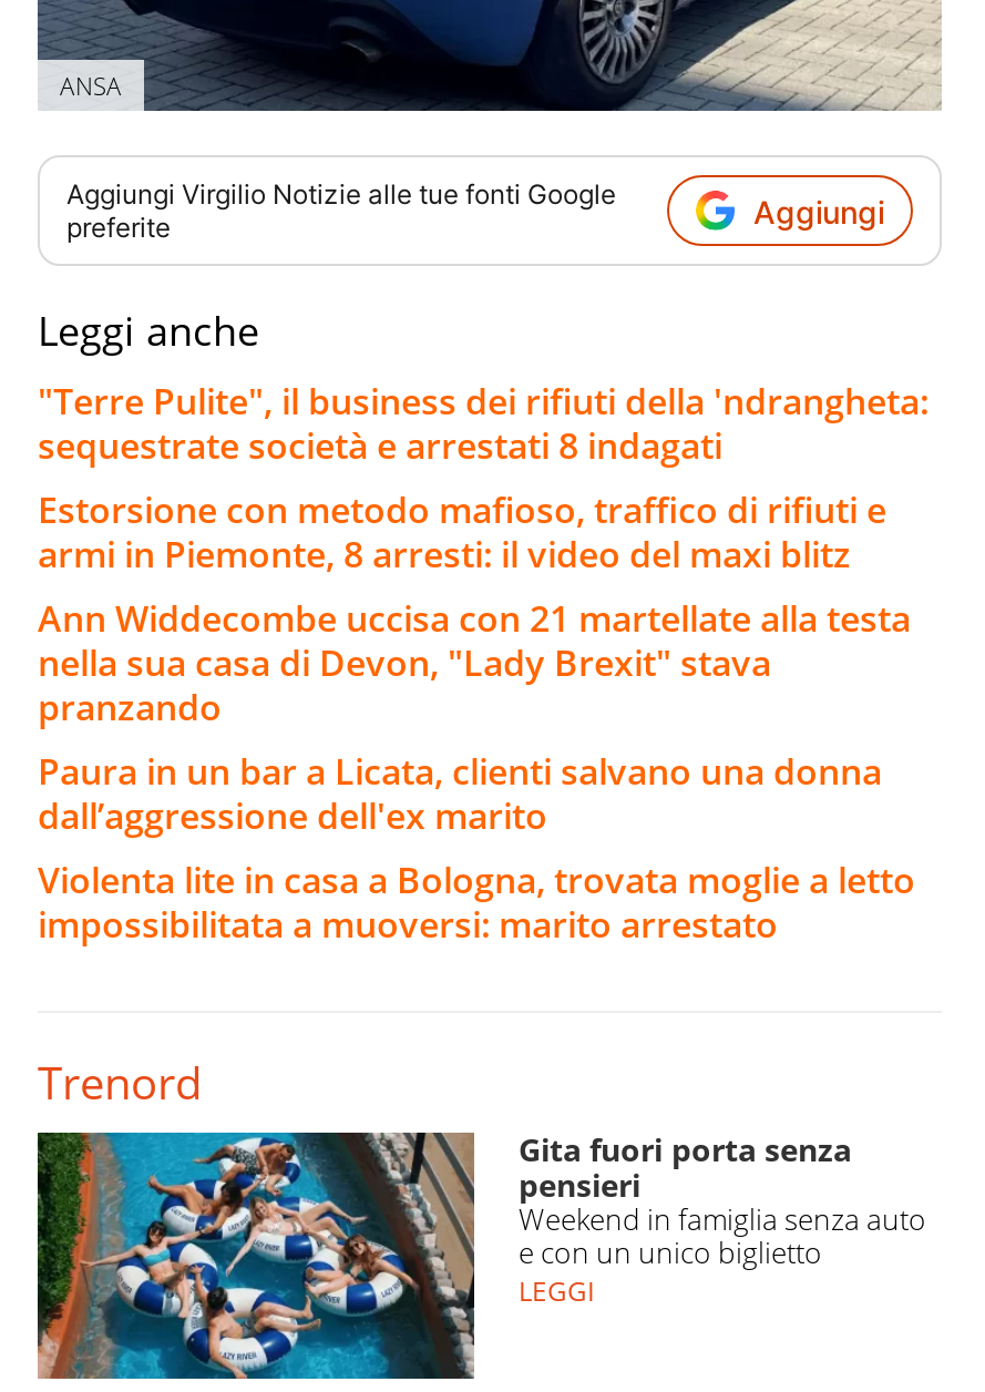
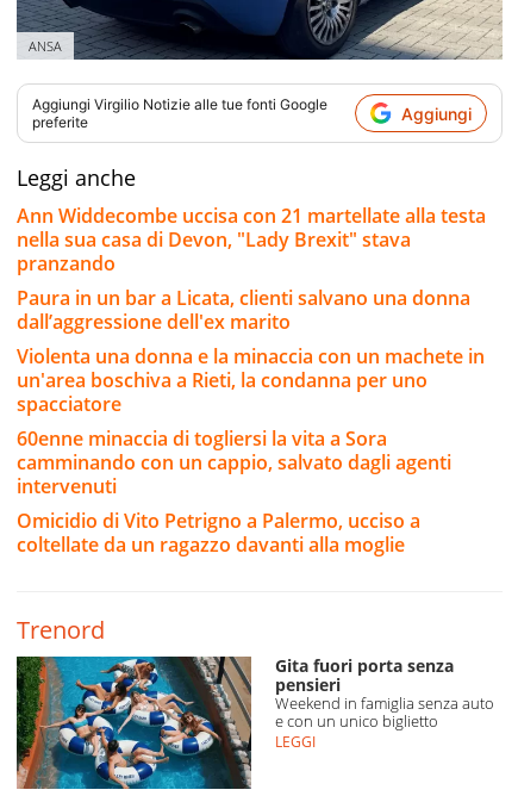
- "Terre Pulite", il business dei rifiuti della 'ndrangheta:
- sequestrate società e arrestati 8 indagati
- Estorsione con metodo mafioso, traffico di rifiuti e
- armi in Piemonte, 8 arresti: il video del maxi blitz

moved up: Ann Widdecombe uccisa con 21 martellate alla testa | nella sua casa di Devon, "Lady Brexit" stava | pranzando | Paura in un bar a Licata, clienti salvano una donna | dall’aggressione dell'ex marito

- Violenta lite in casa a Bologna, trovata moglie a letto
- impossibilitata a muoversi: marito arrestato
+ Violenta una donna e la minaccia con un machete in
+ un'area boschiva a Rieti, la condanna per uno
+ spacciatore
+ 60enne minaccia di togliersi la vita a Sora
+ camminando con un cappio, salvato dagli agenti
+ intervenuti
+ Omicidio di Vito Petrigno a Palermo, ucciso a
+ coltellate da un ragazzo davanti alla moglie
